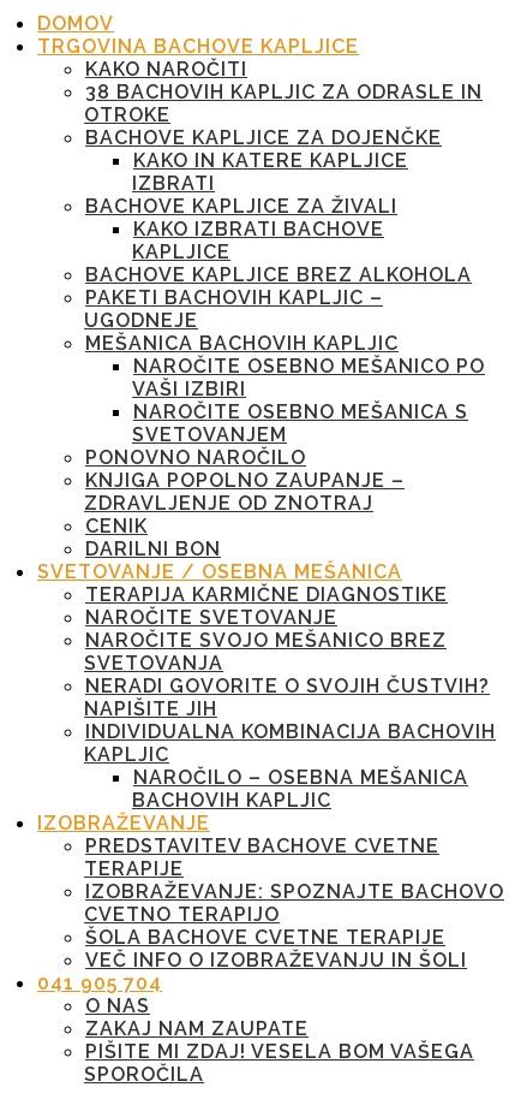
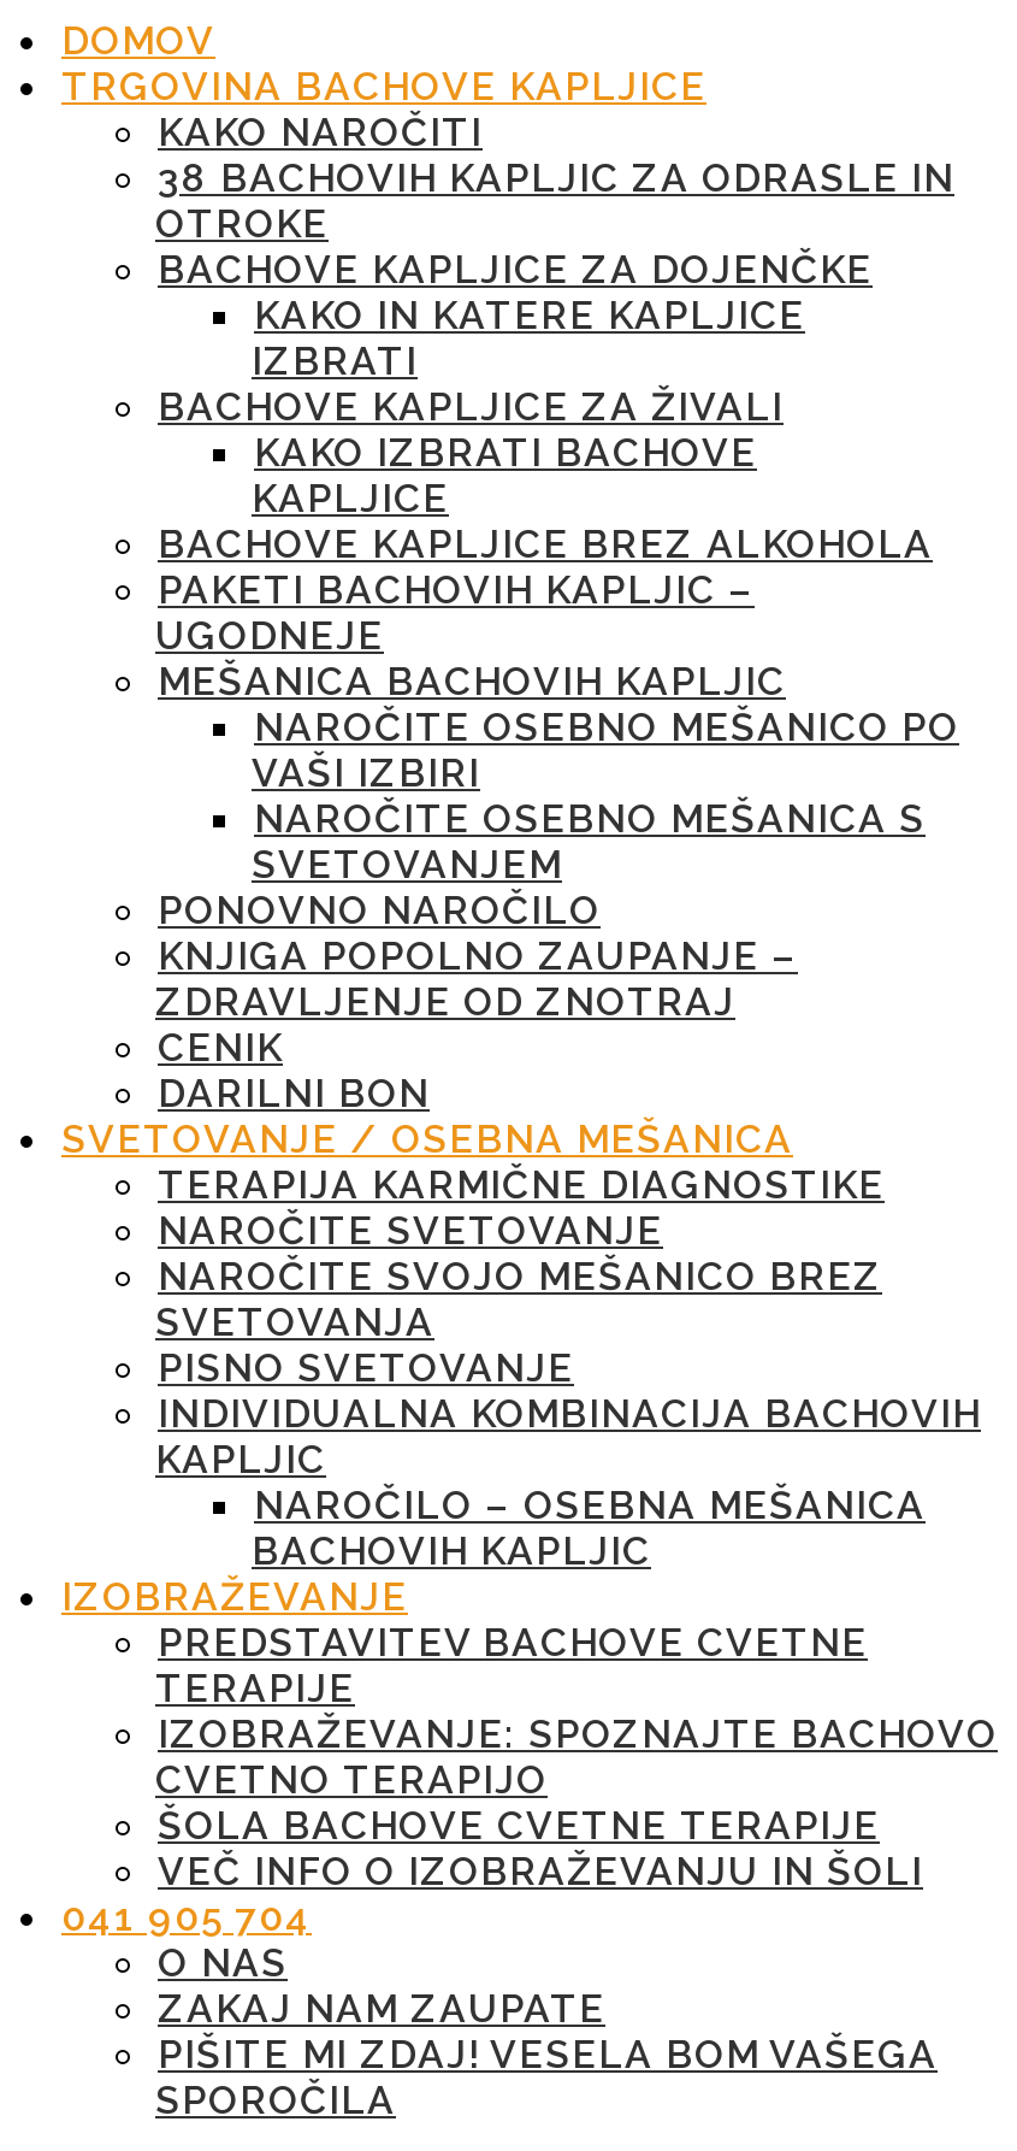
- NERADI GOVORITE O SVOJIH ČUSTVIH?
- NAPIŠITE JIH
+ PISNO SVETOVANJE
